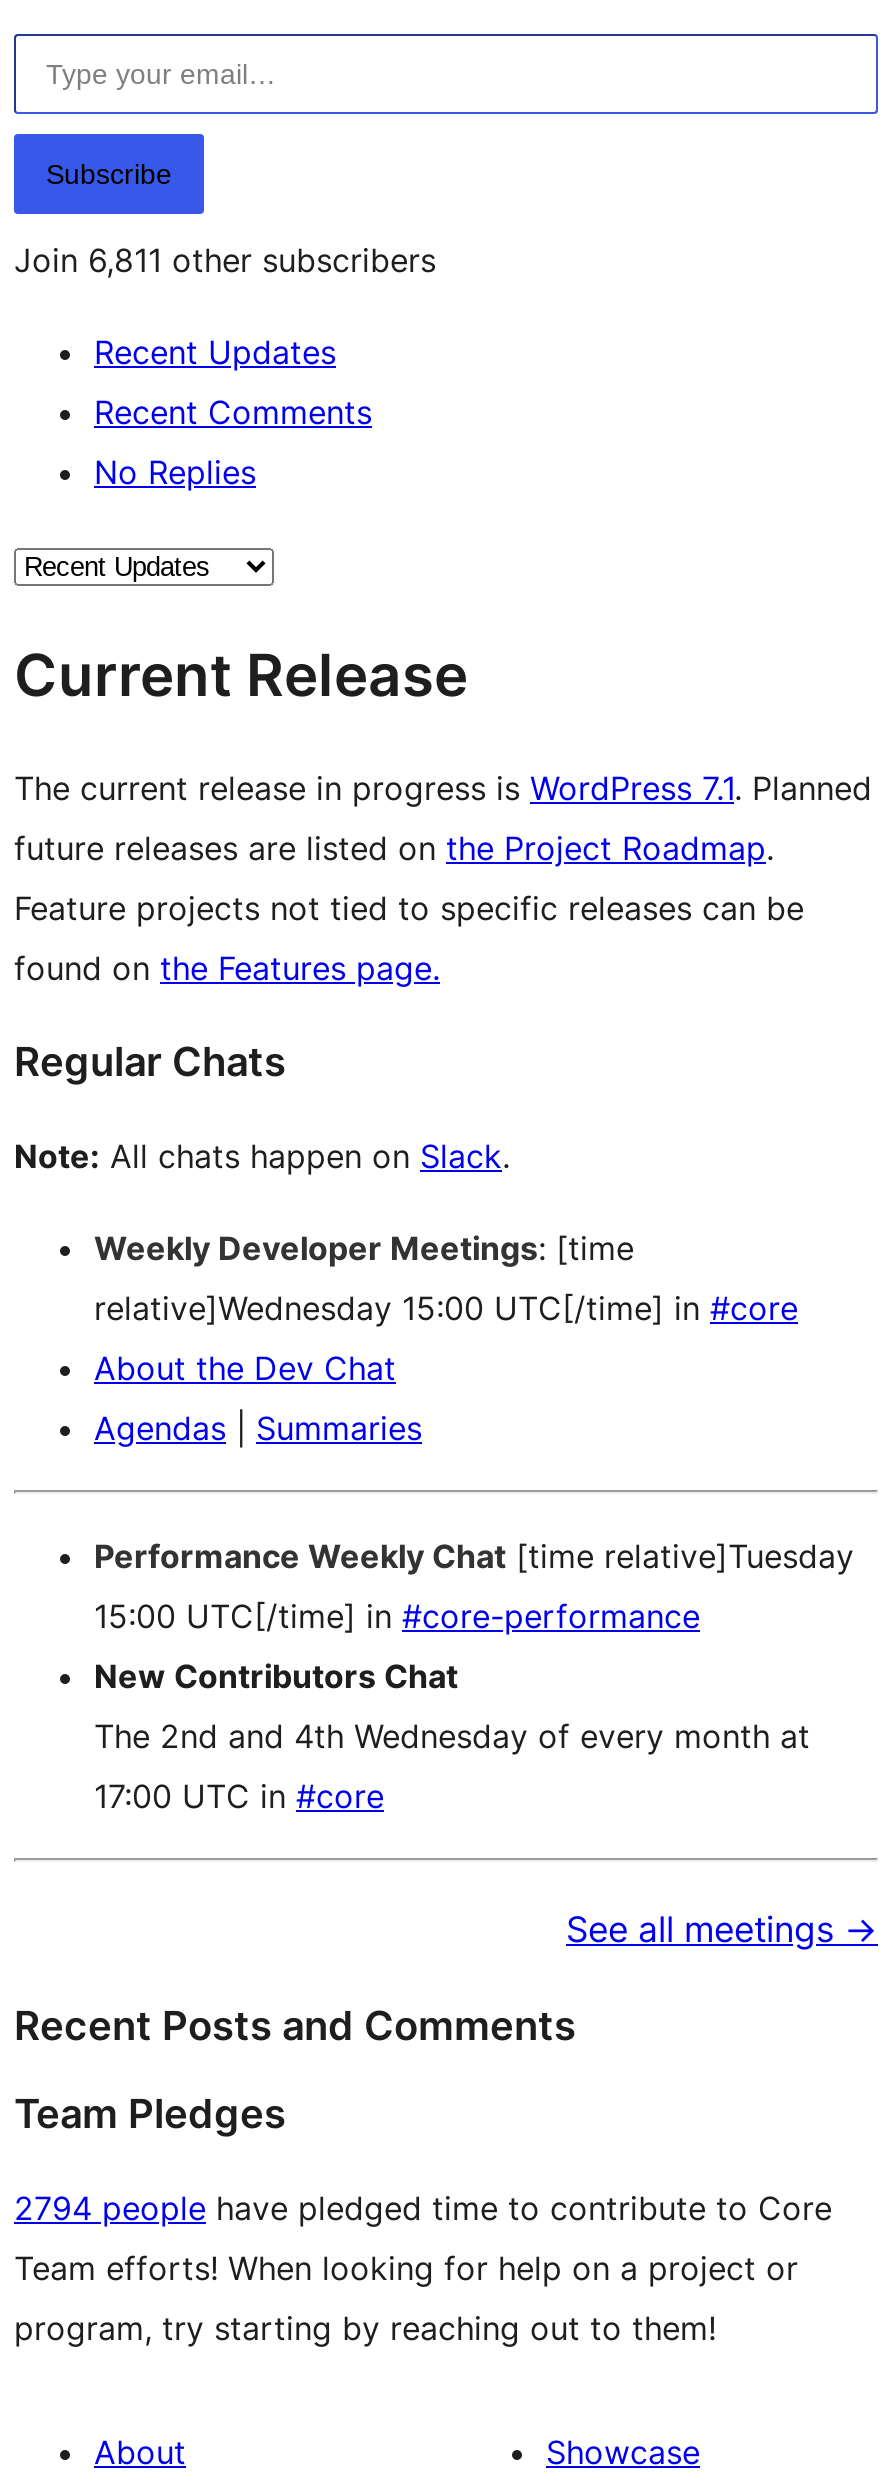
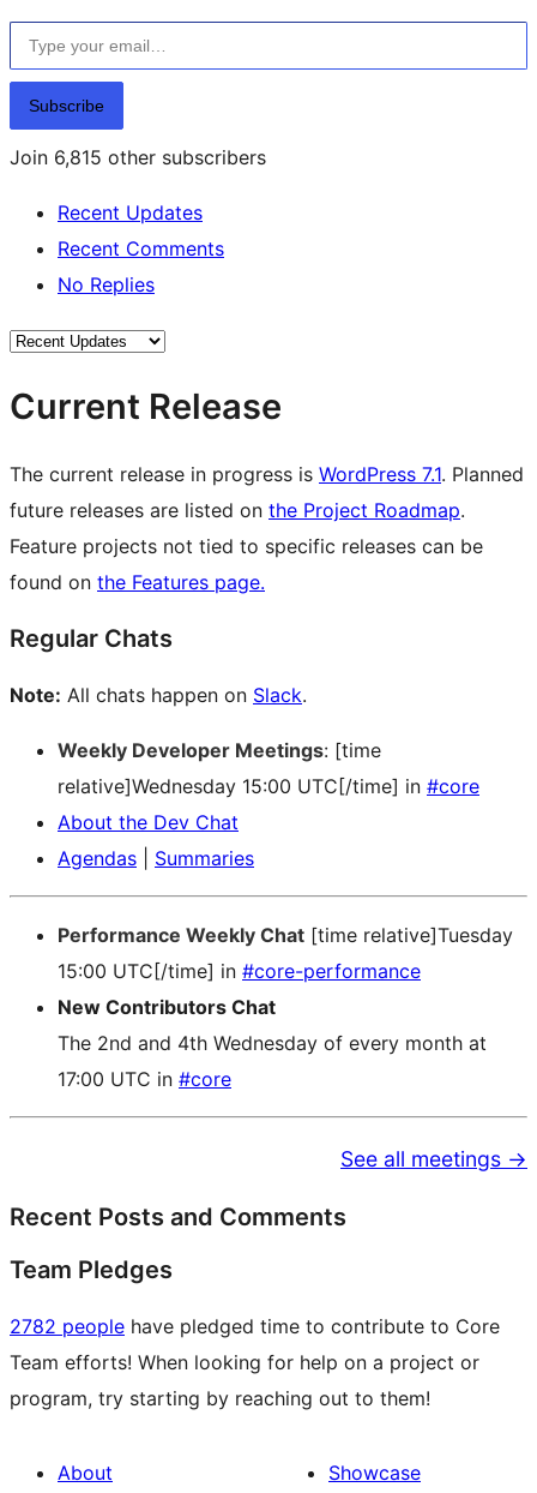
- Join 6,811 other subscribers
+ Join 6,815 other subscribers

- 2794 people have pledged time to contribute to Core
+ 2782 people have pledged time to contribute to Core
